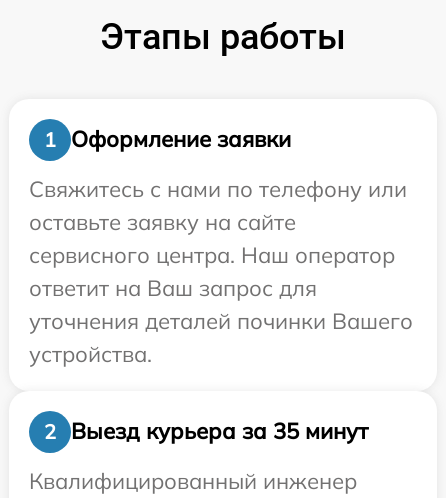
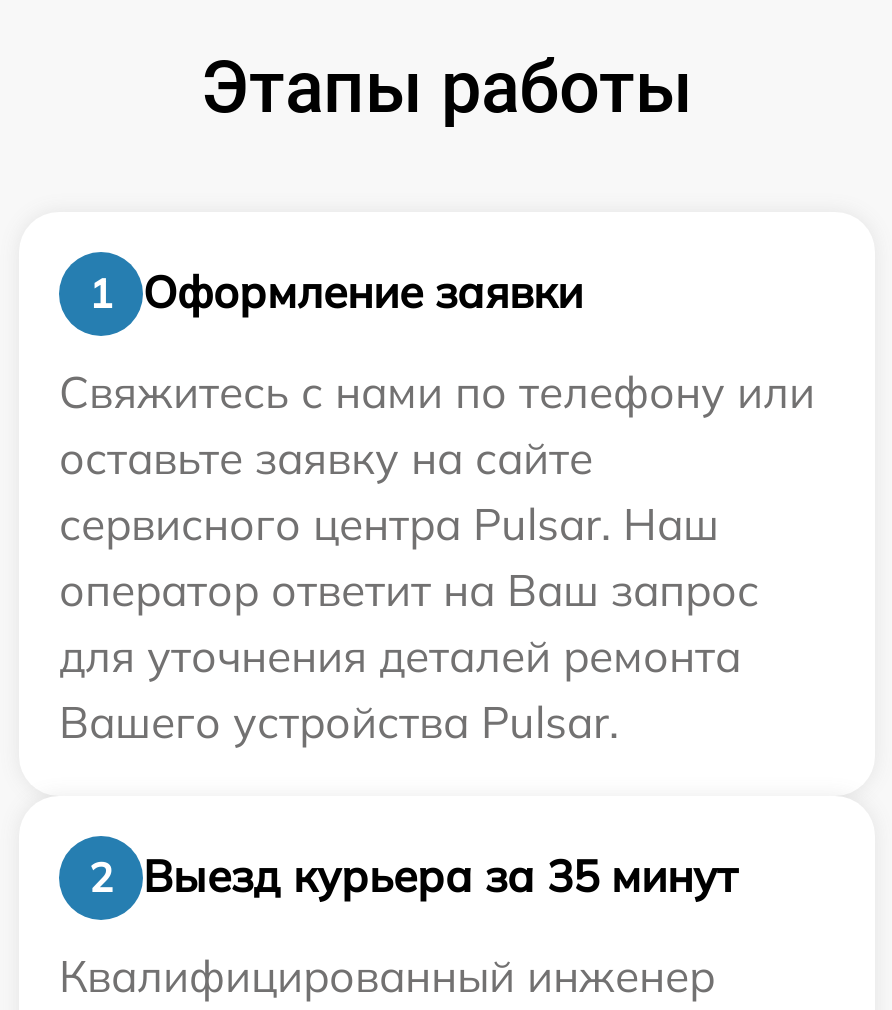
- сервисного центра. Наш оператор
- ответит на Ваш запрос для
- уточнения деталей починки Вашего
- устройства.
+ сервисного центра Pulsar. Наш
+ оператор ответит на Ваш запрос
+ для уточнения деталей ремонта
+ Вашего устройства Pulsar.
